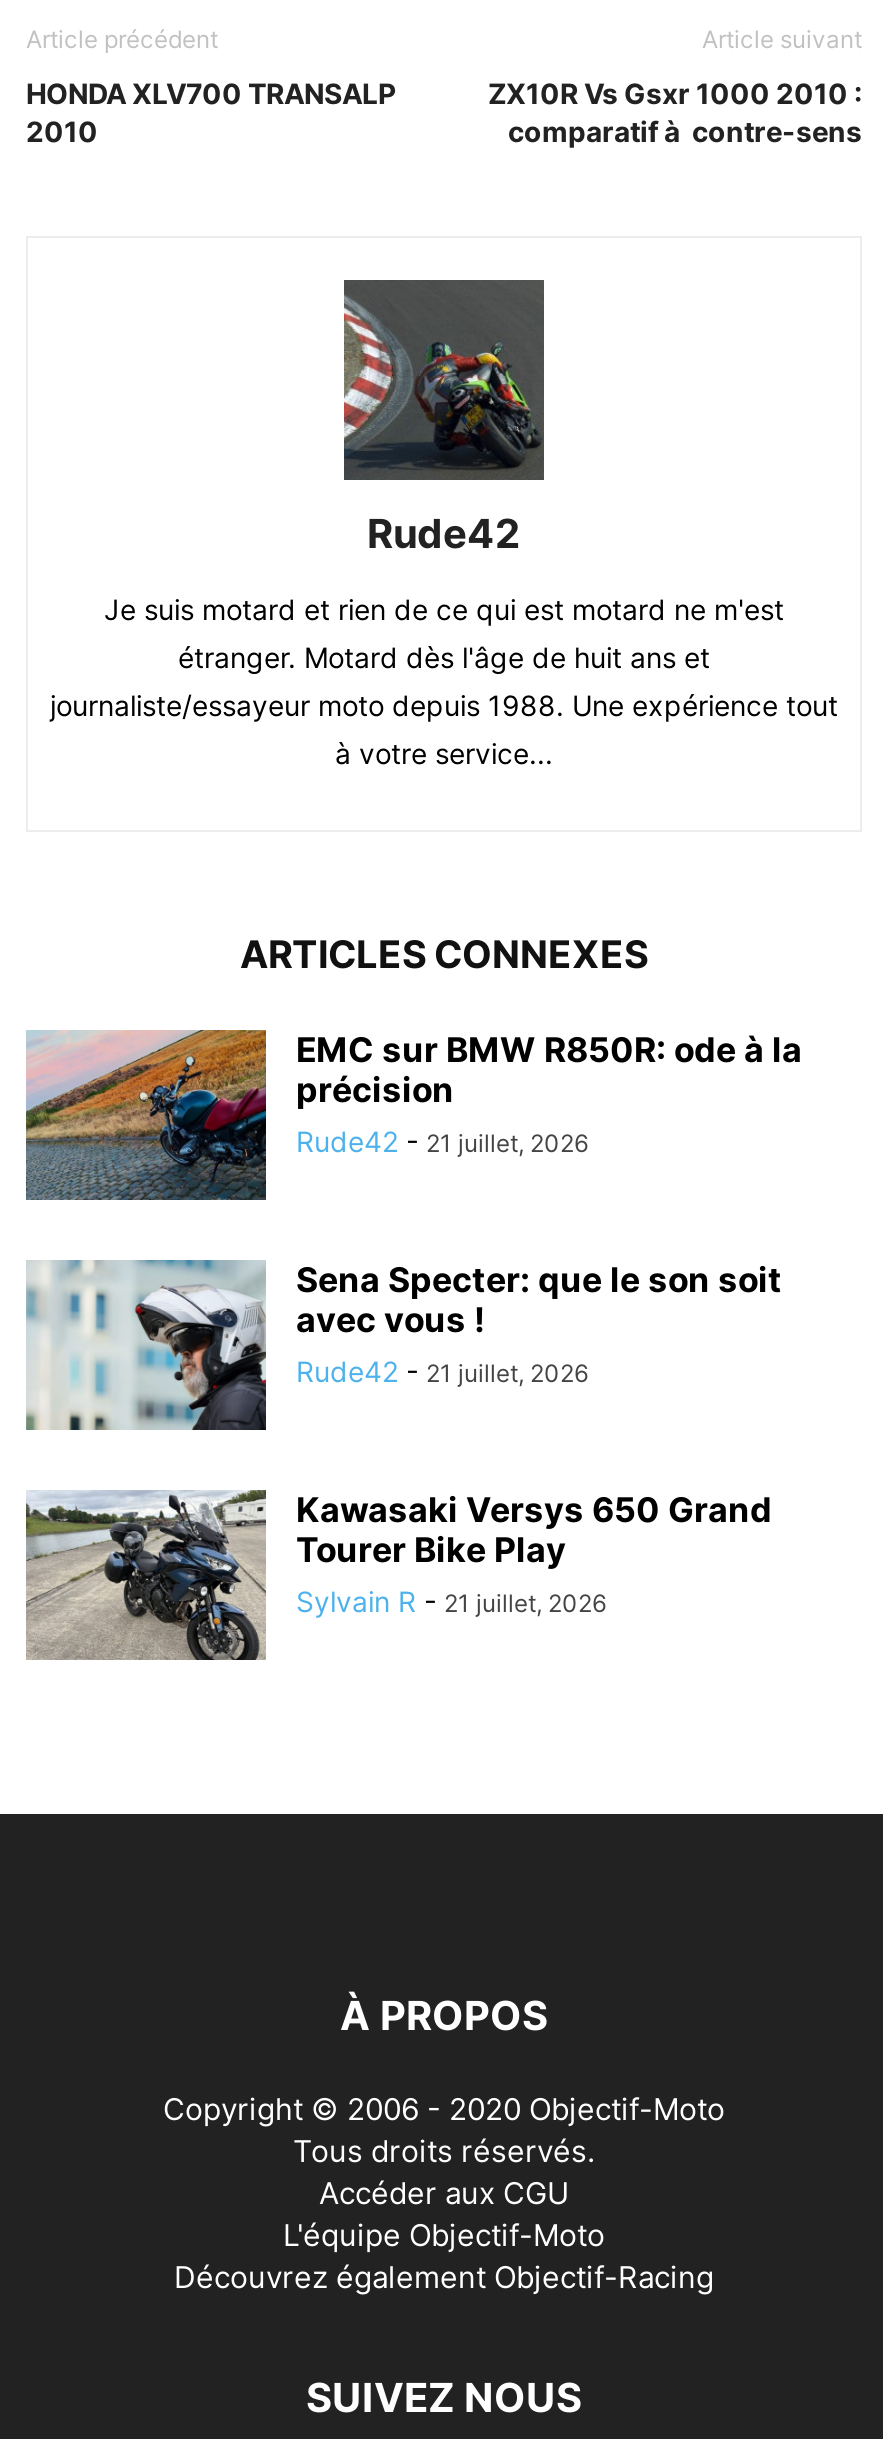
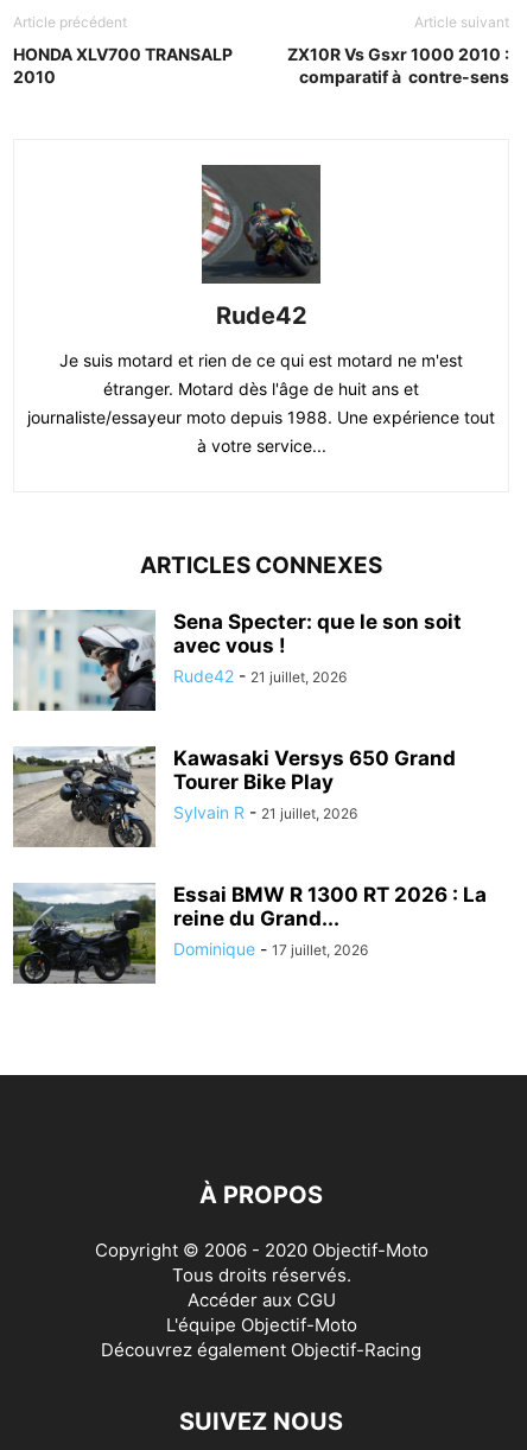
- [image]
- EMC sur BMW R850R: ode à la
- précision
- Rude42 - 21 juillet, 2026

moved up: [image] | Sena Specter: que le son soit | avec vous ! | Rude42 - 21 juillet, 2026 | Kawasaki Versys 650 Grand | Tourer Bike Play | Sylvain R - 21 juillet, 2026

+ [image]
+ Essai BMW R 1300 RT 2026 : La
+ reine du Grand...
+ Dominique - 17 juillet, 2026
